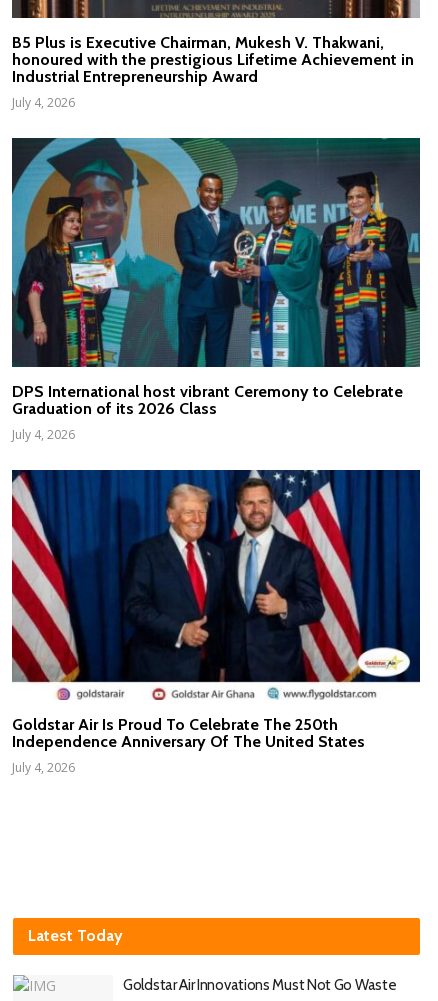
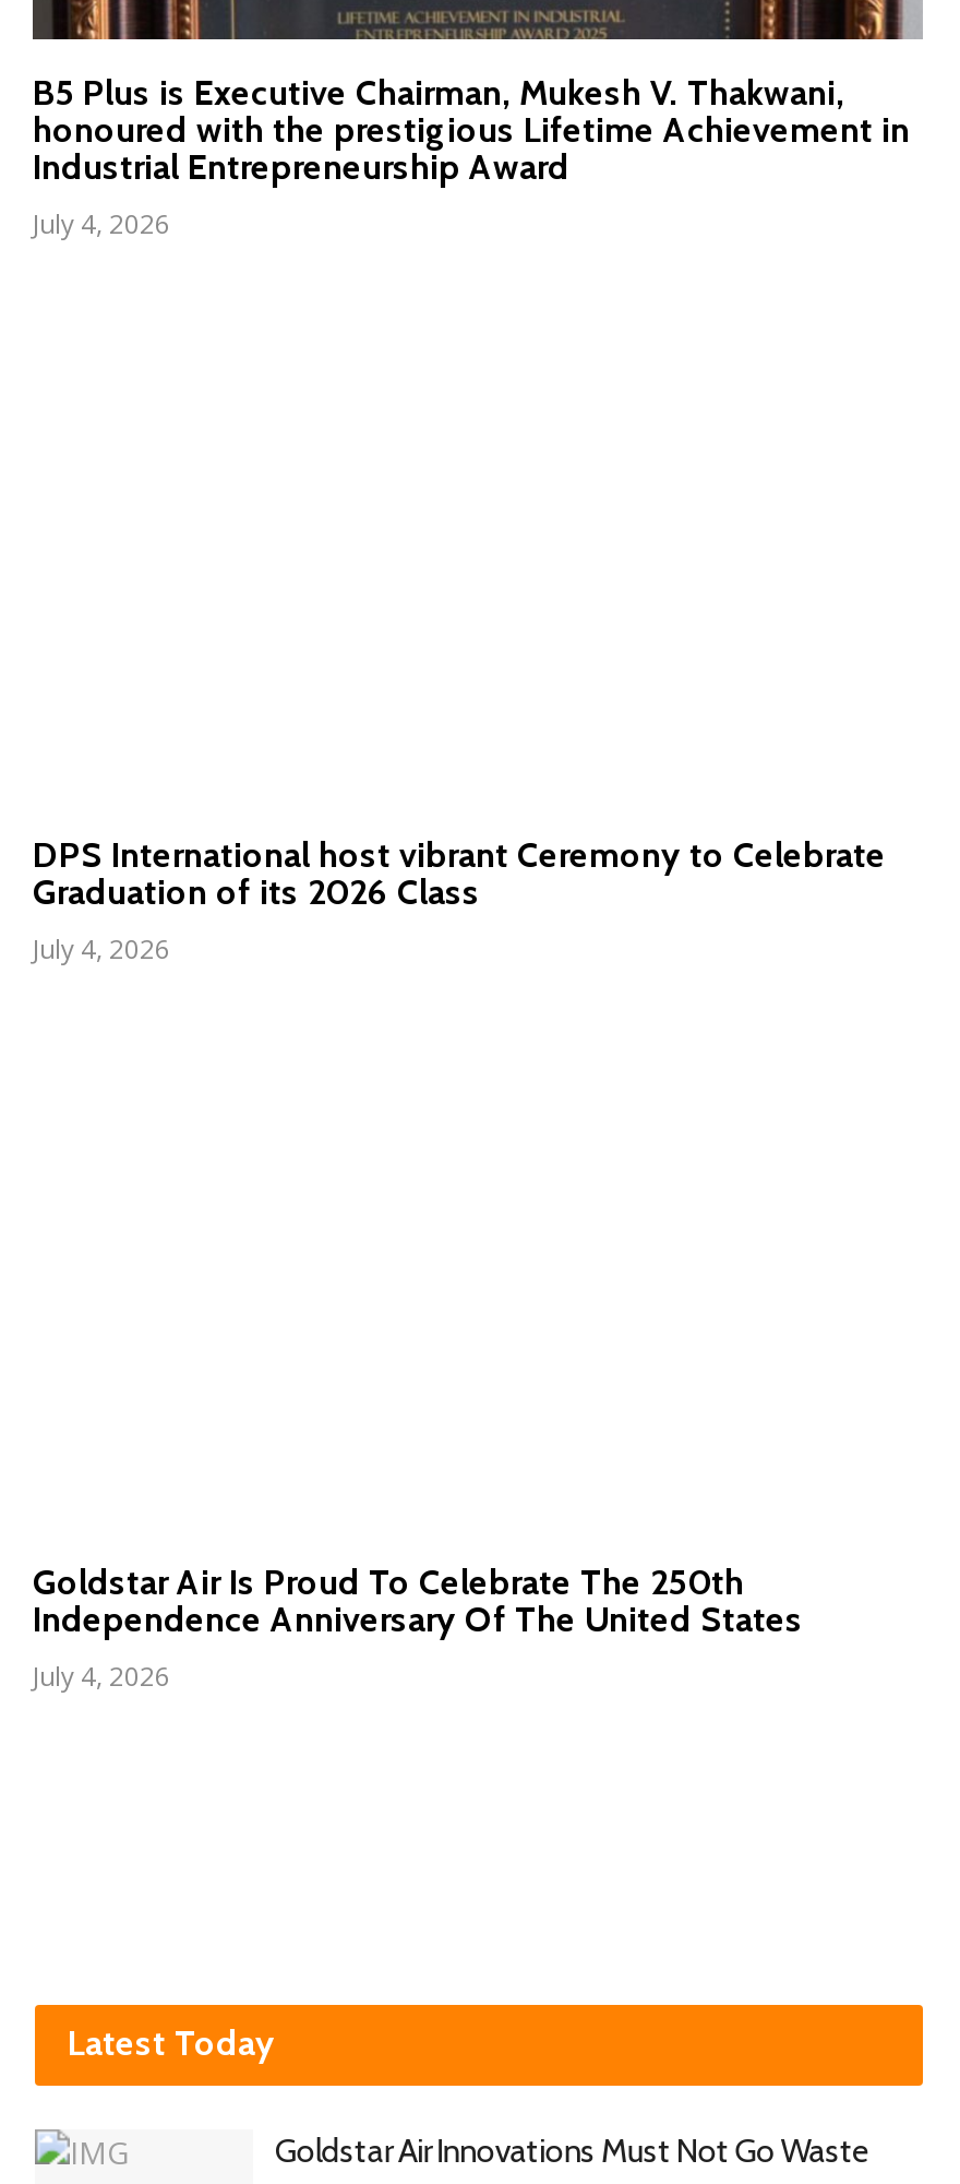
- [image]

- [image]
